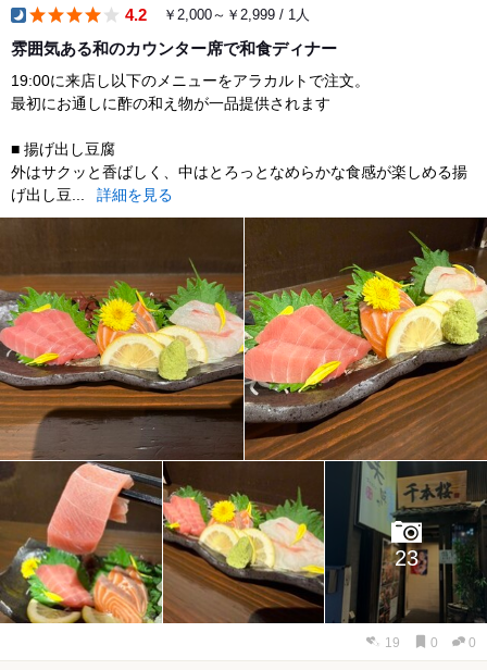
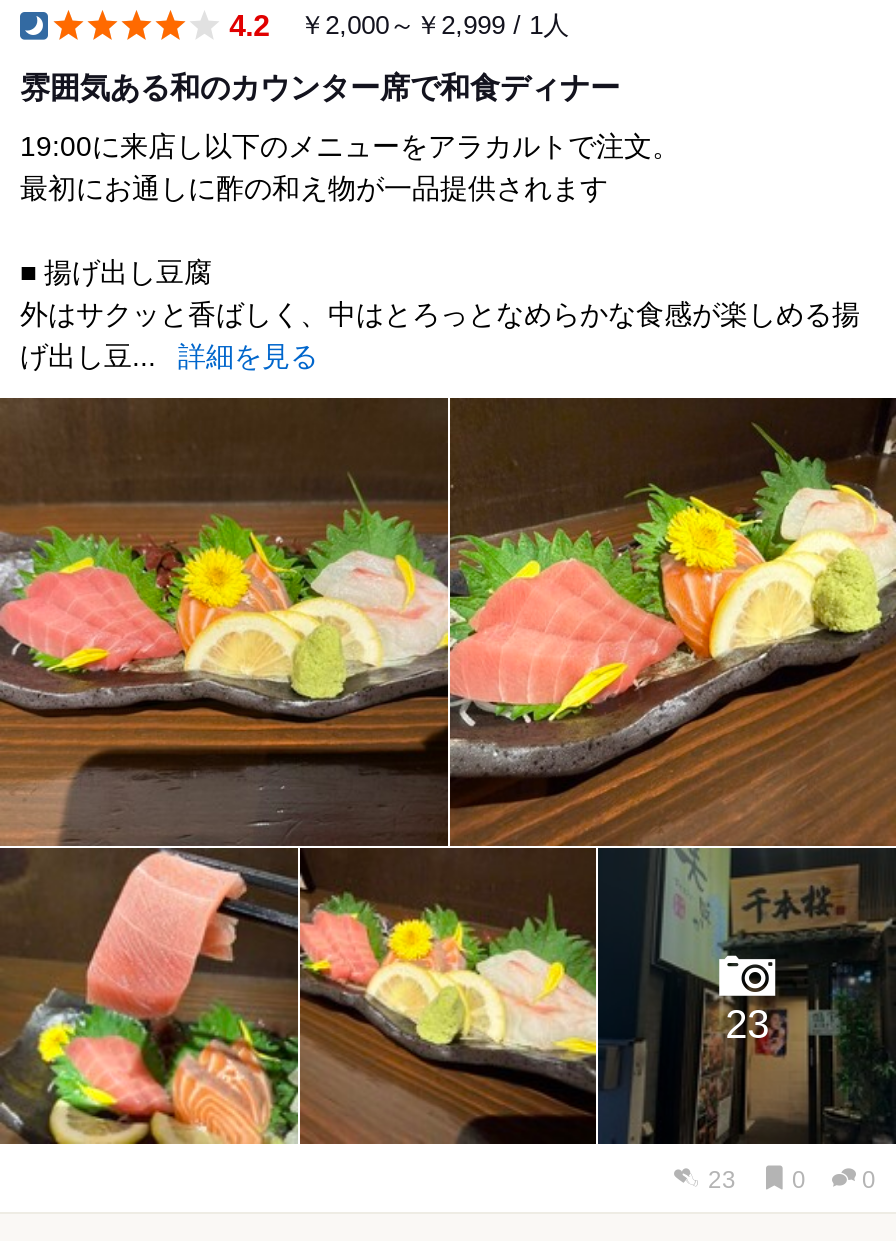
- 19 0 0
+ 23 0 0
